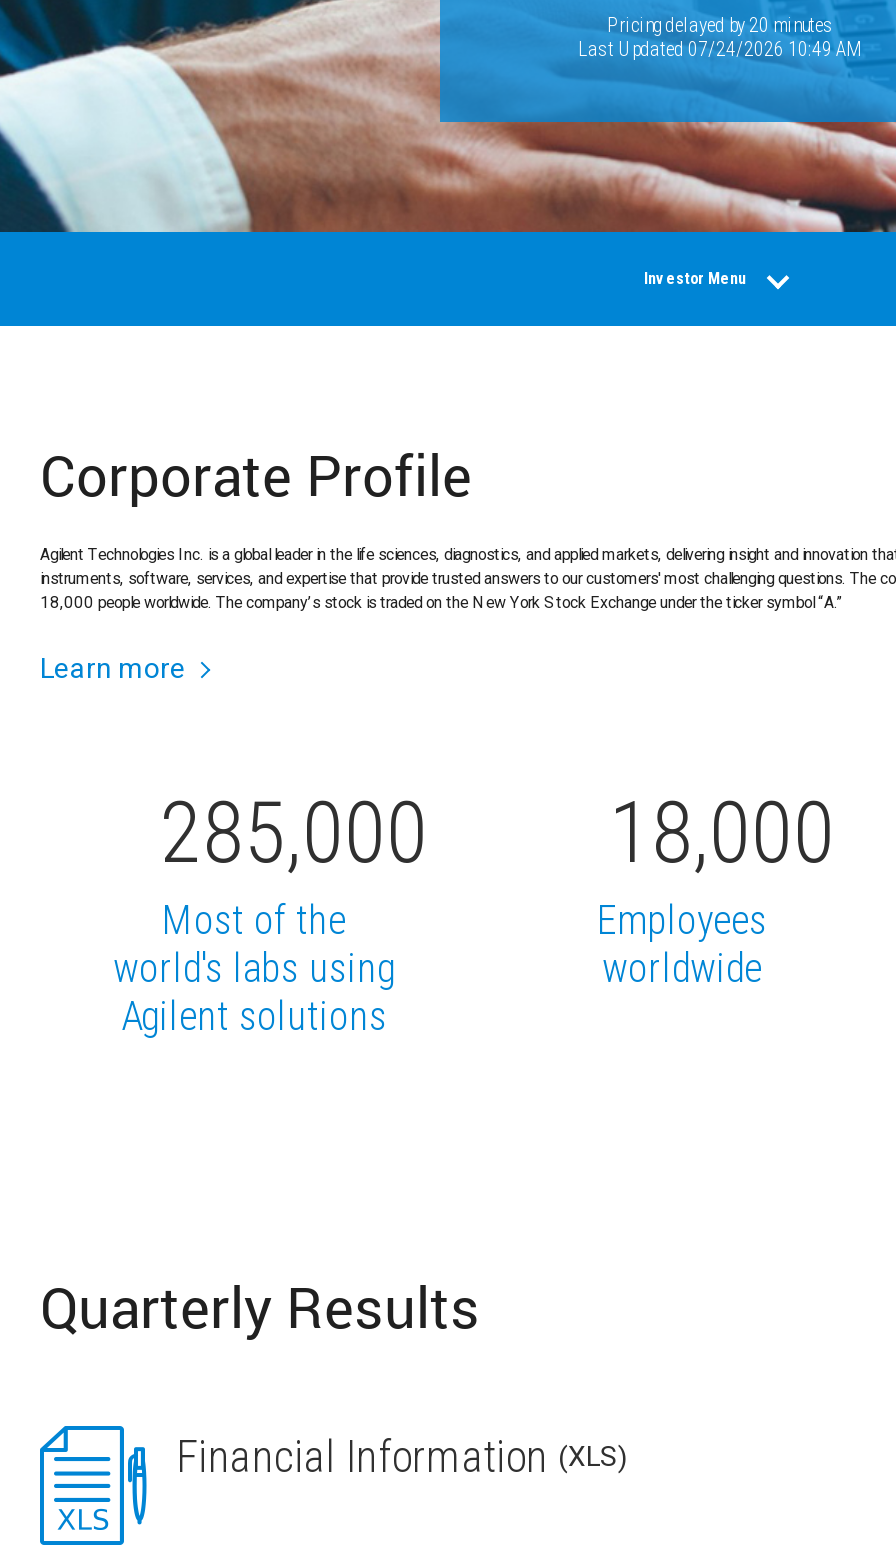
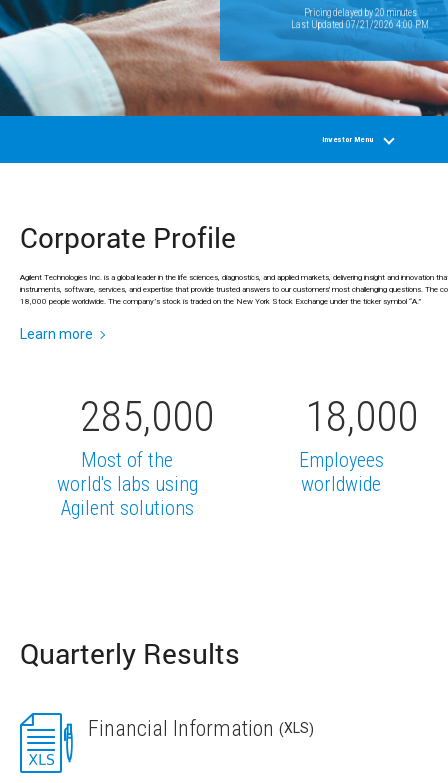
- Last Updated 07/24/2026 10:49 AM
+ Last Updated 07/21/2026 4:00 PM
